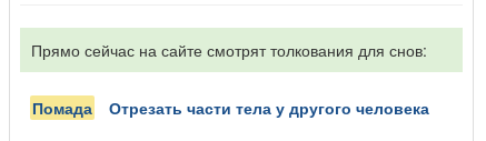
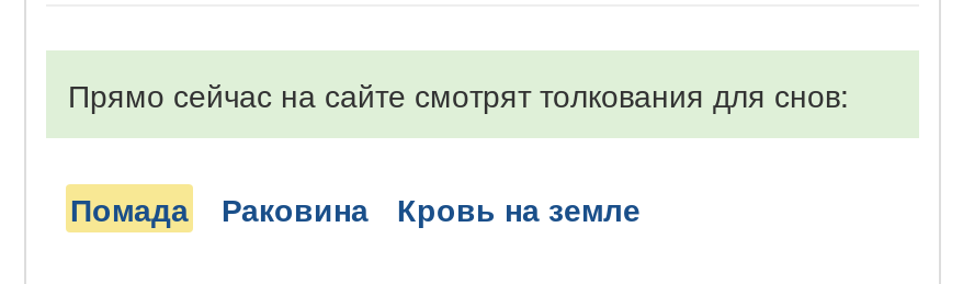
- отрезать части тела у другого человека
+ раковина
+ кровь на земле
